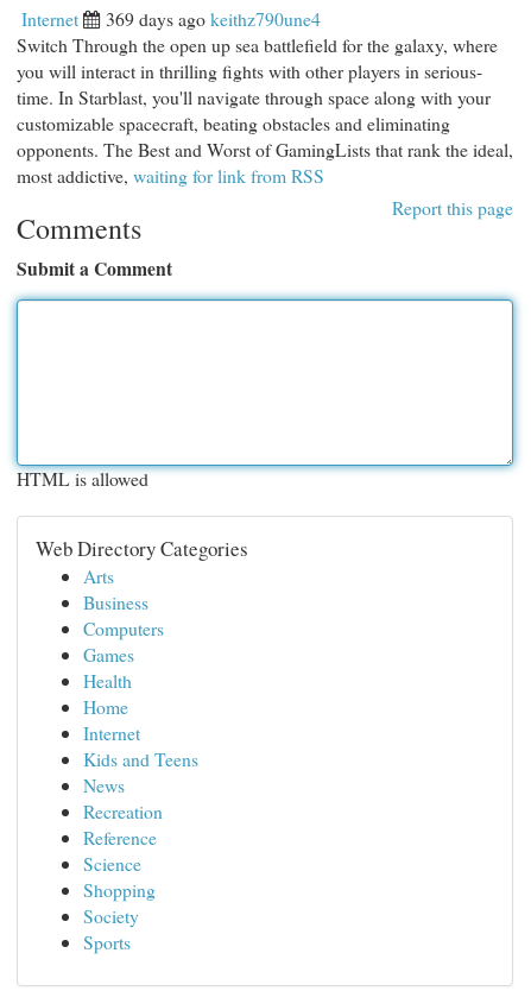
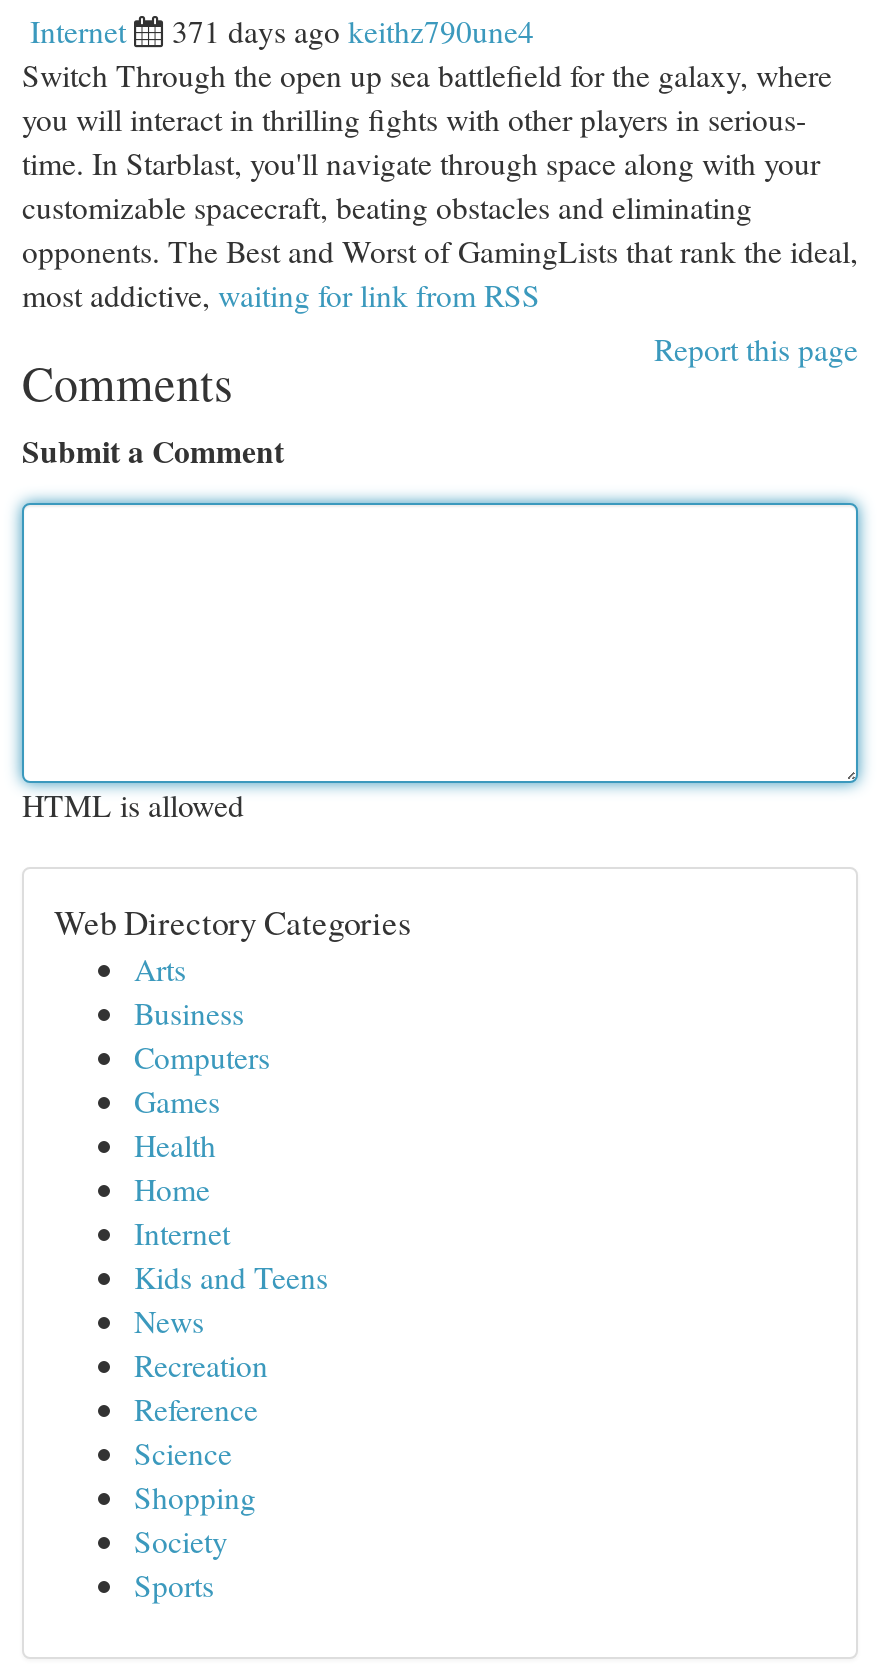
- 369 days ago keithz790une4
+ 371 days ago keithz790une4
